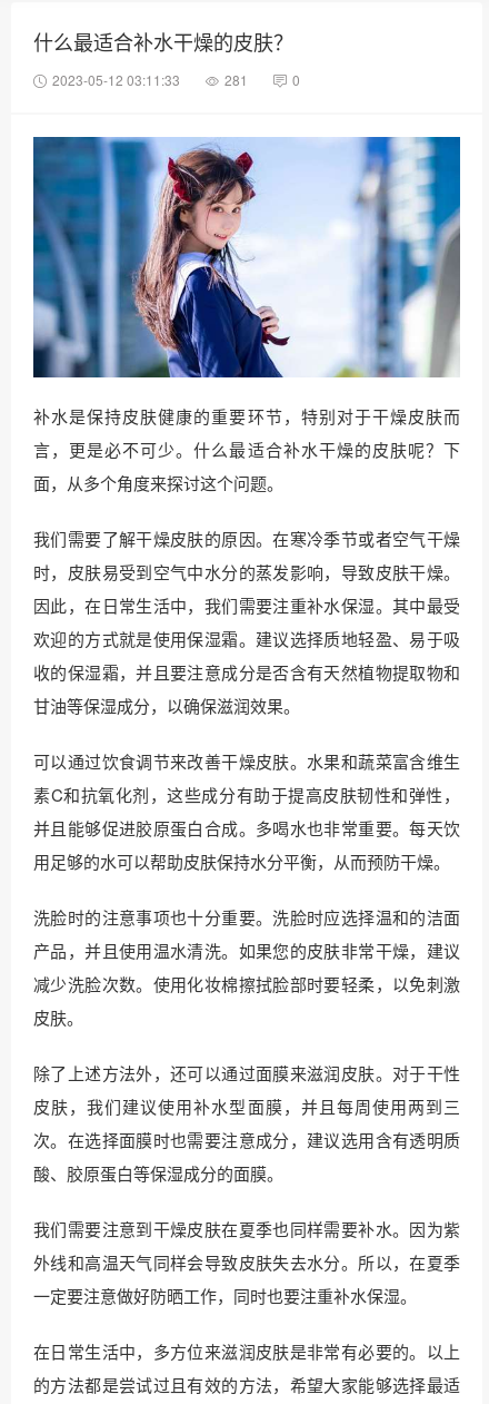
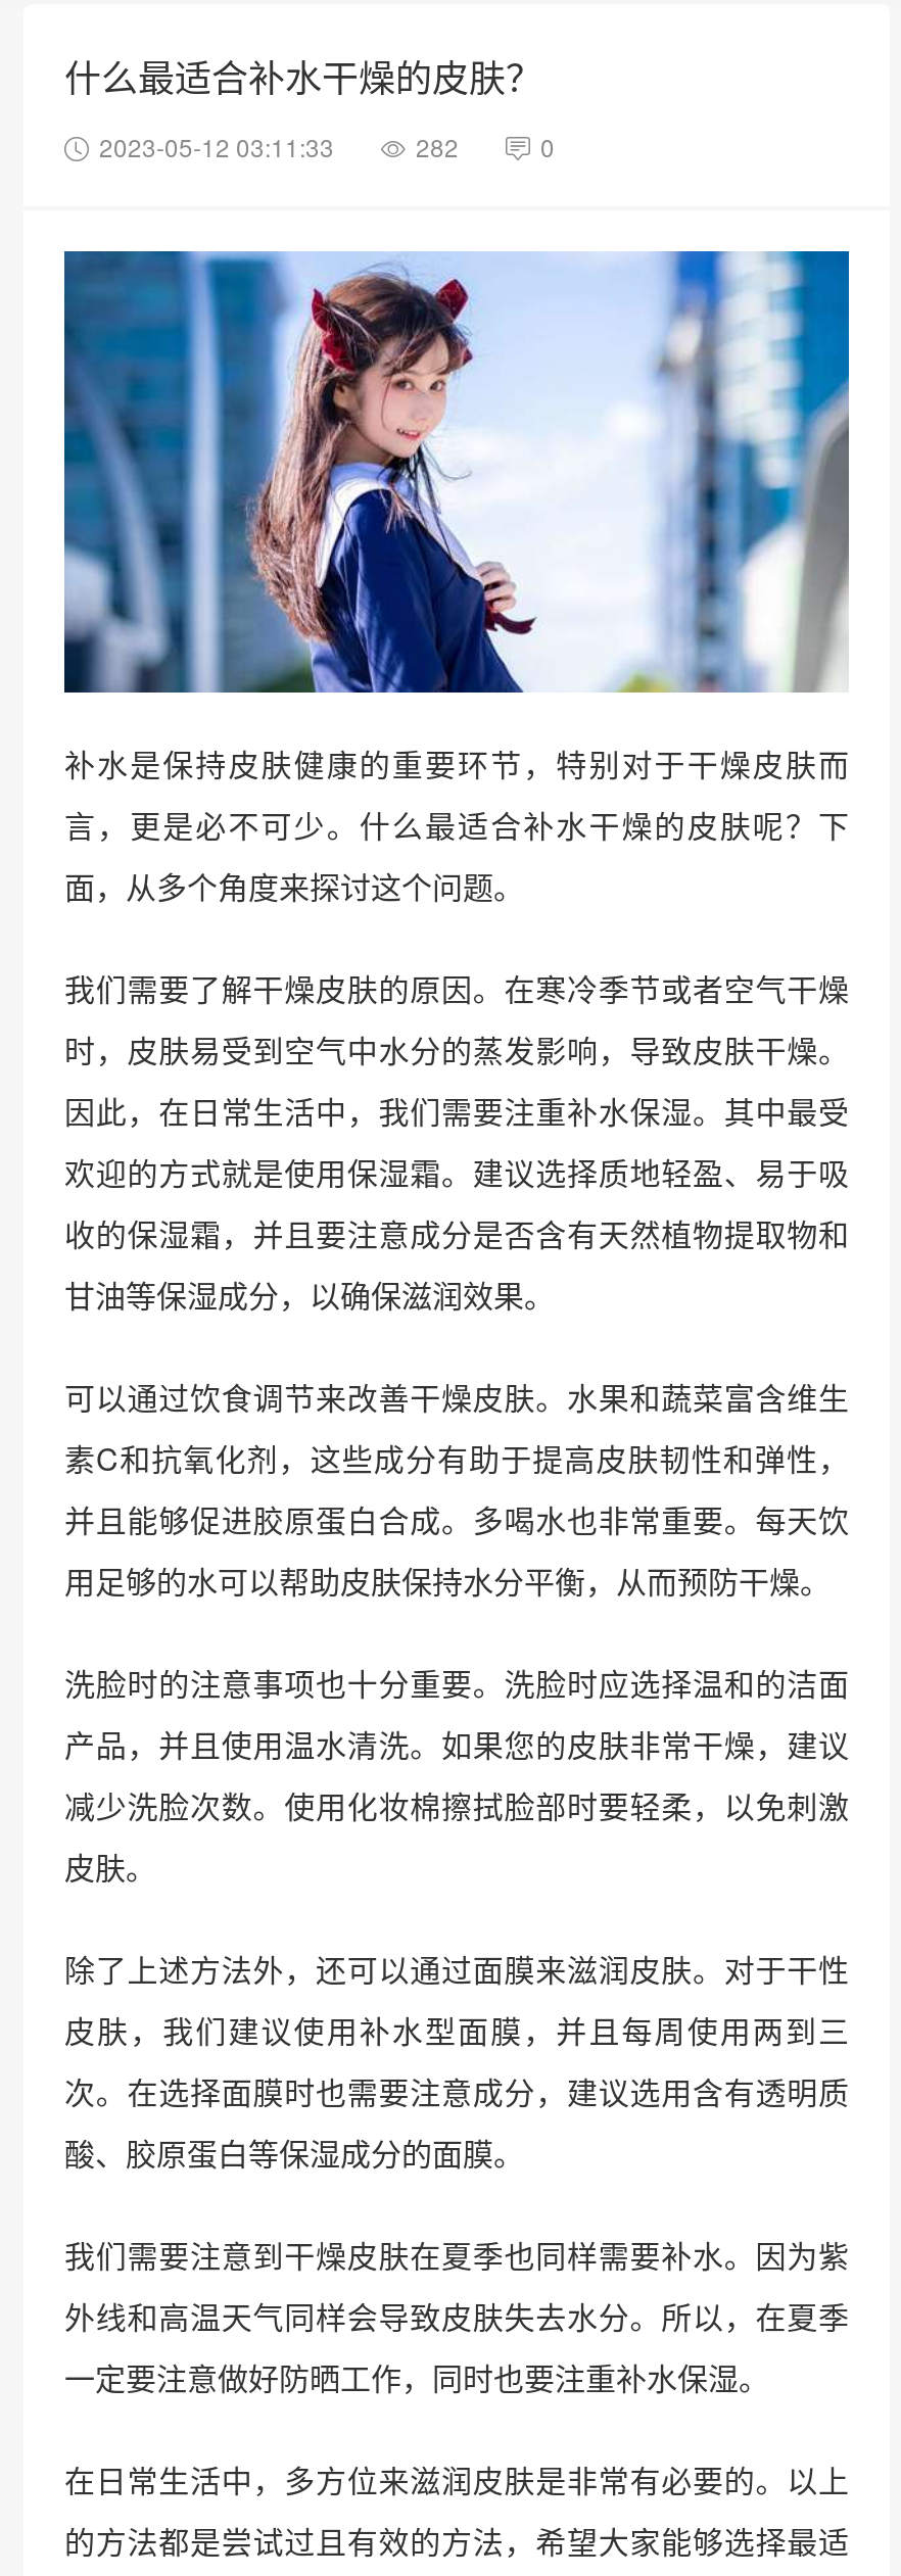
- 281
+ 282
